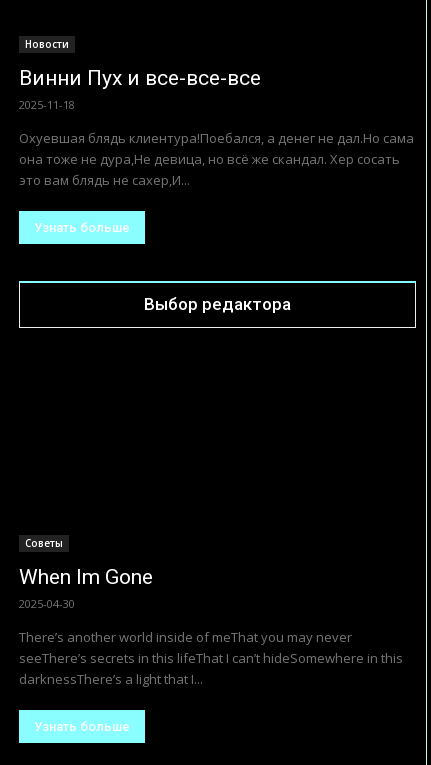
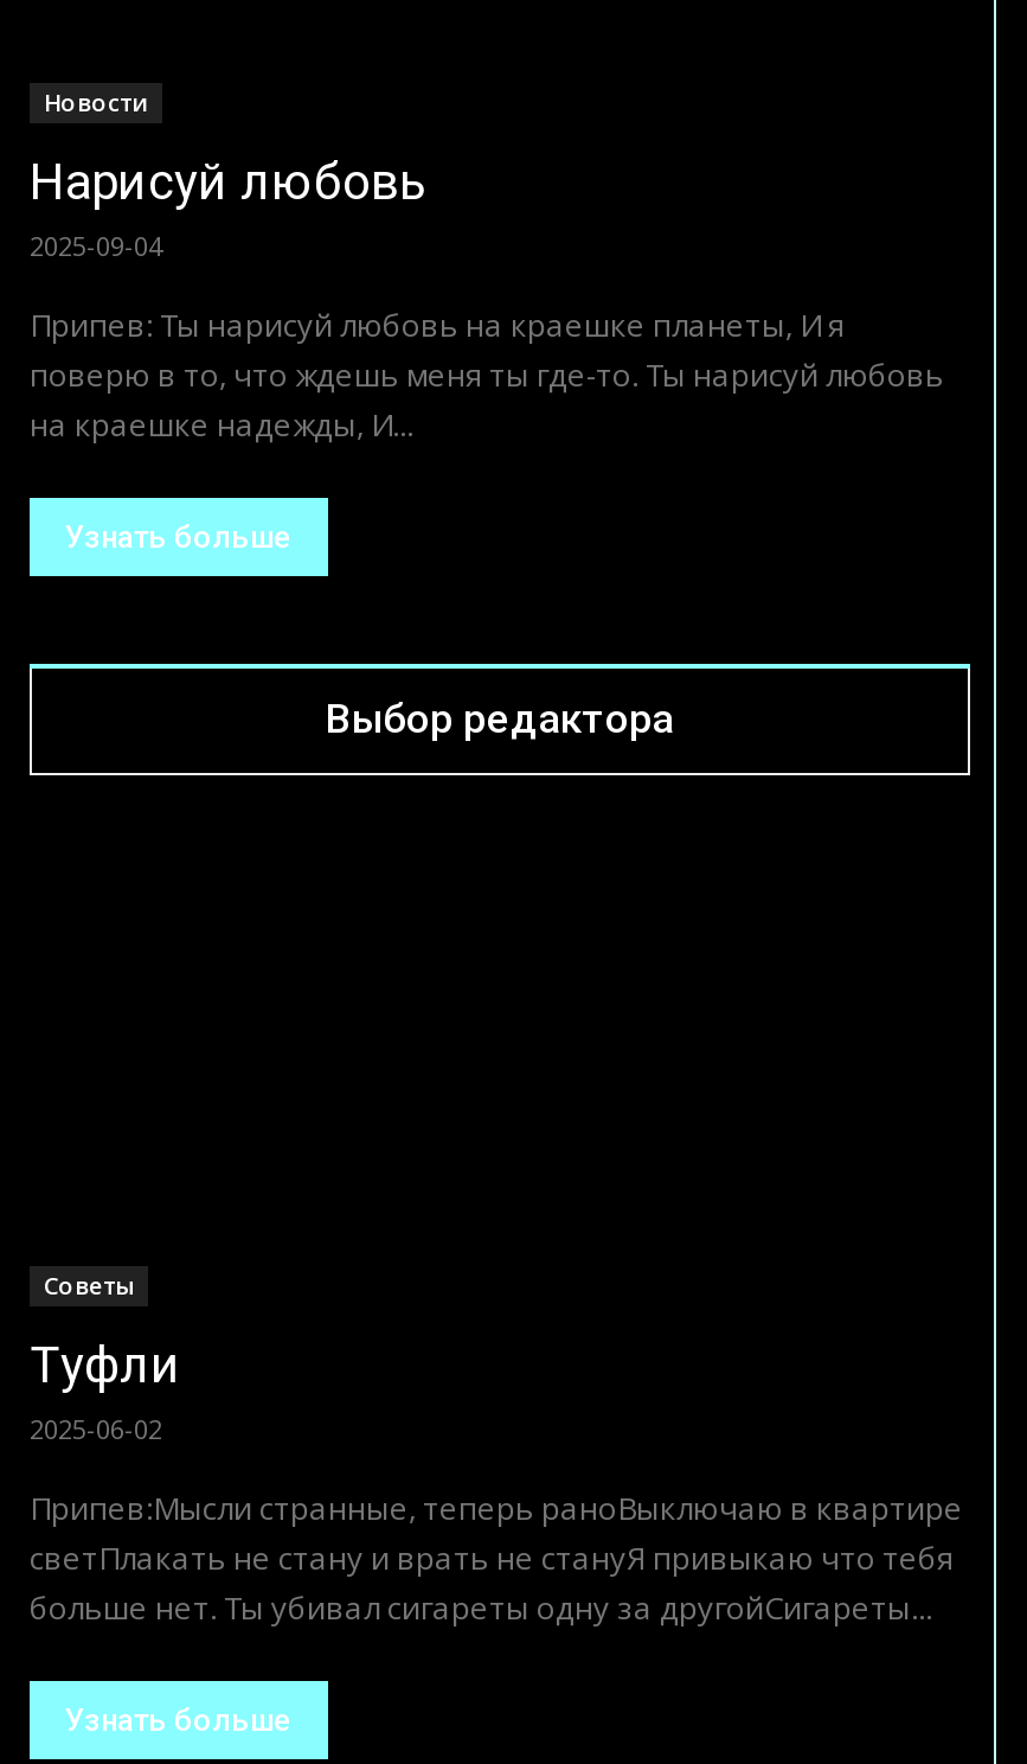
- Винни Пух и все-все-все
- 2025-11-18
+ Нарисуй любовь
+ 2025-09-04

- Охуевшая блядь клиентура!Поебался, а денег не дал.Но сама
- она тоже не дура,Не девица, но всё же скандал. Хер сосать
- это вам блядь не сахер,И...
+ Припев: Ты нарисуй любовь на краешке планеты, И я
+ поверю в то, что ждешь меня ты где-то. Ты нарисуй любовь
+ на краешке надежды, И...

- When Im Gone
- 2025-04-30
+ Туфли
+ 2025-06-02

- There’s another world inside of meThat you may never
- seeThere’s secrets in this lifeThat I can’t hideSomewhere in this
- darknessThere’s a light that I...
+ Припев:Мысли странные, теперь раноВыключаю в квартире
+ светПлакать не стану и врать не стануЯ привыкаю что тебя
+ больше нет. Ты убивал сигареты одну за другойСигареты...
